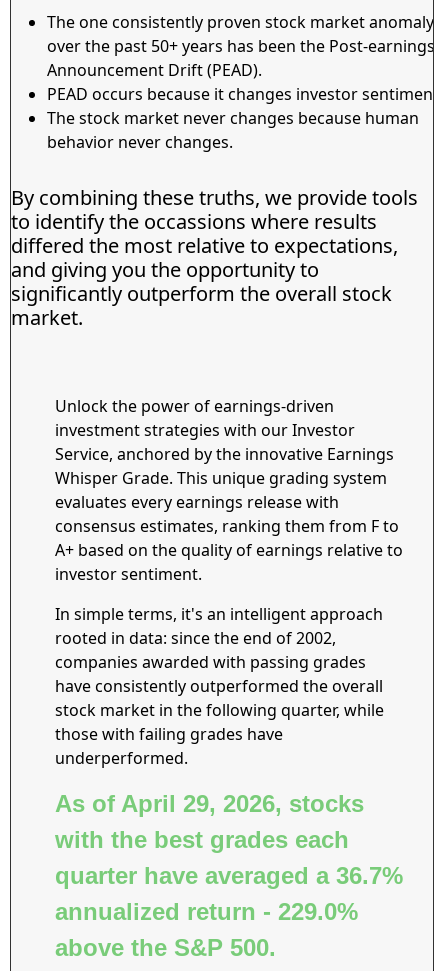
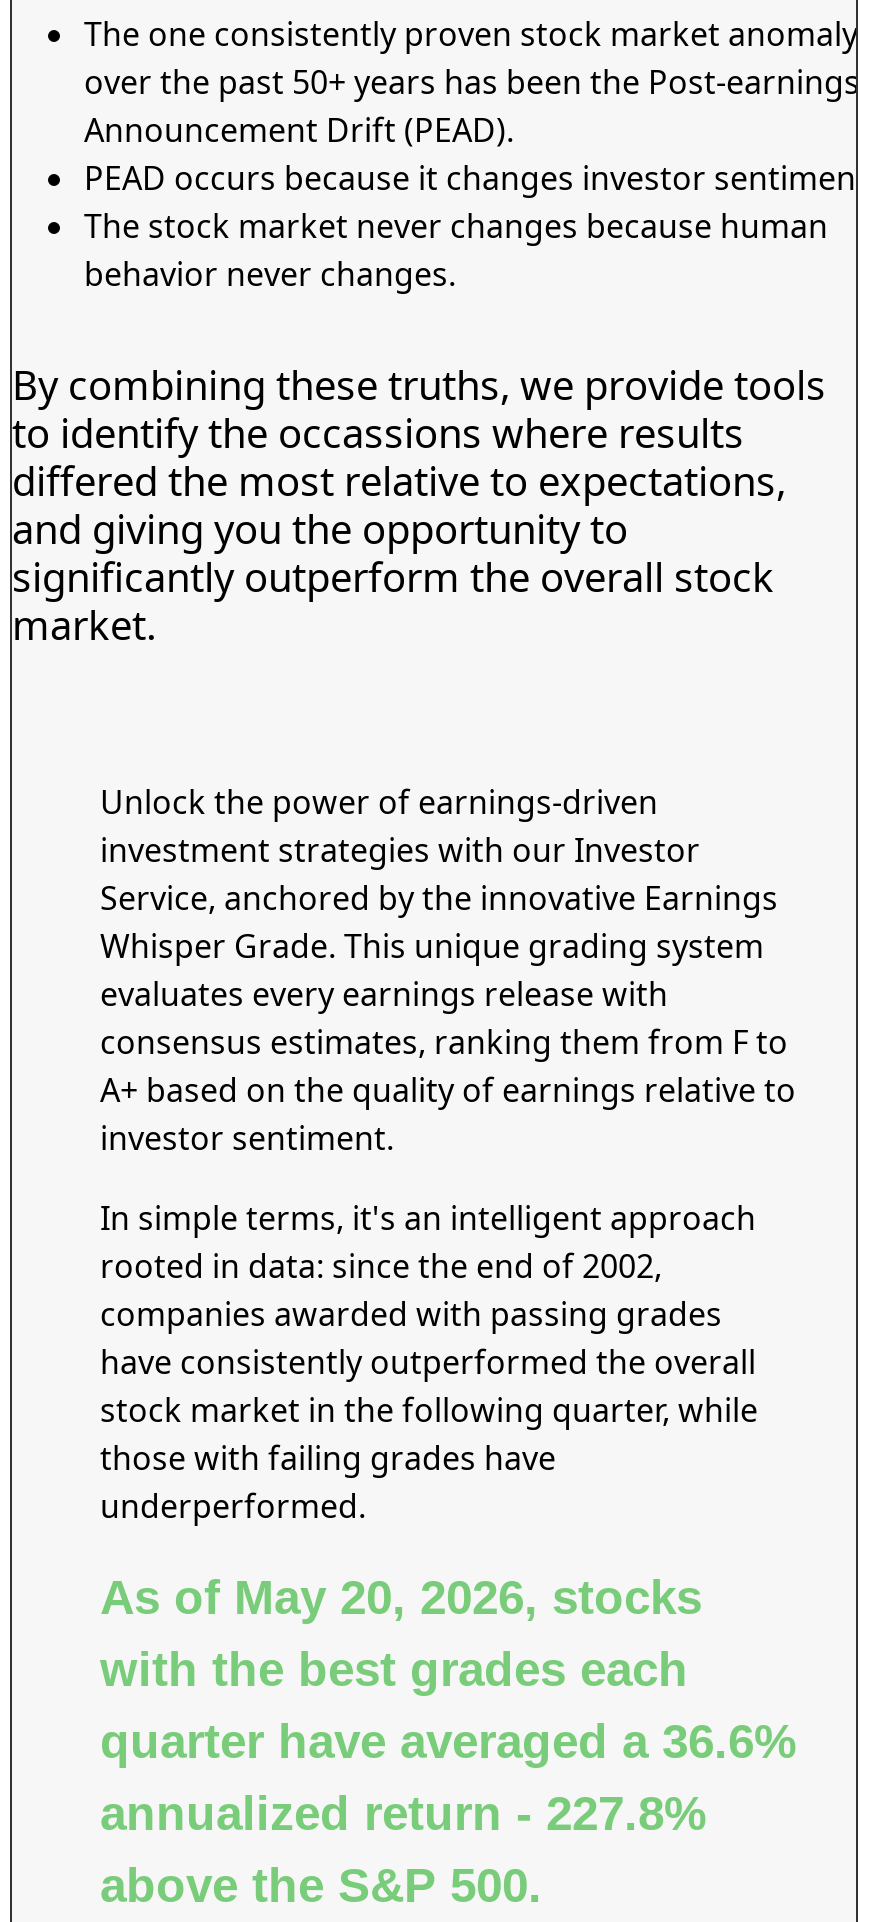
- As of April 29, 2026, stocks
+ As of May 20, 2026, stocks

- quarter have averaged a 36.7%
+ quarter have averaged a 36.6%

- annualized return - 229.0%
+ annualized return - 227.8%
